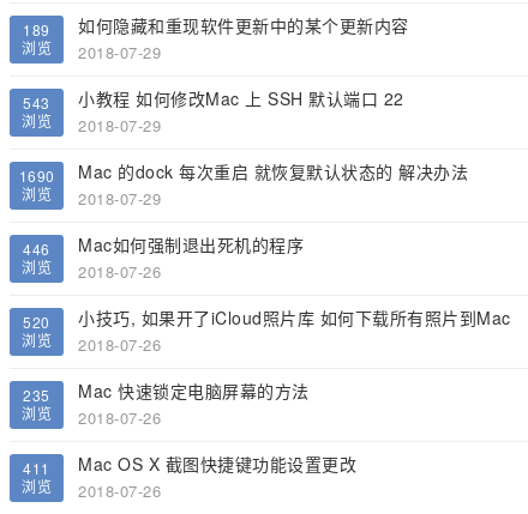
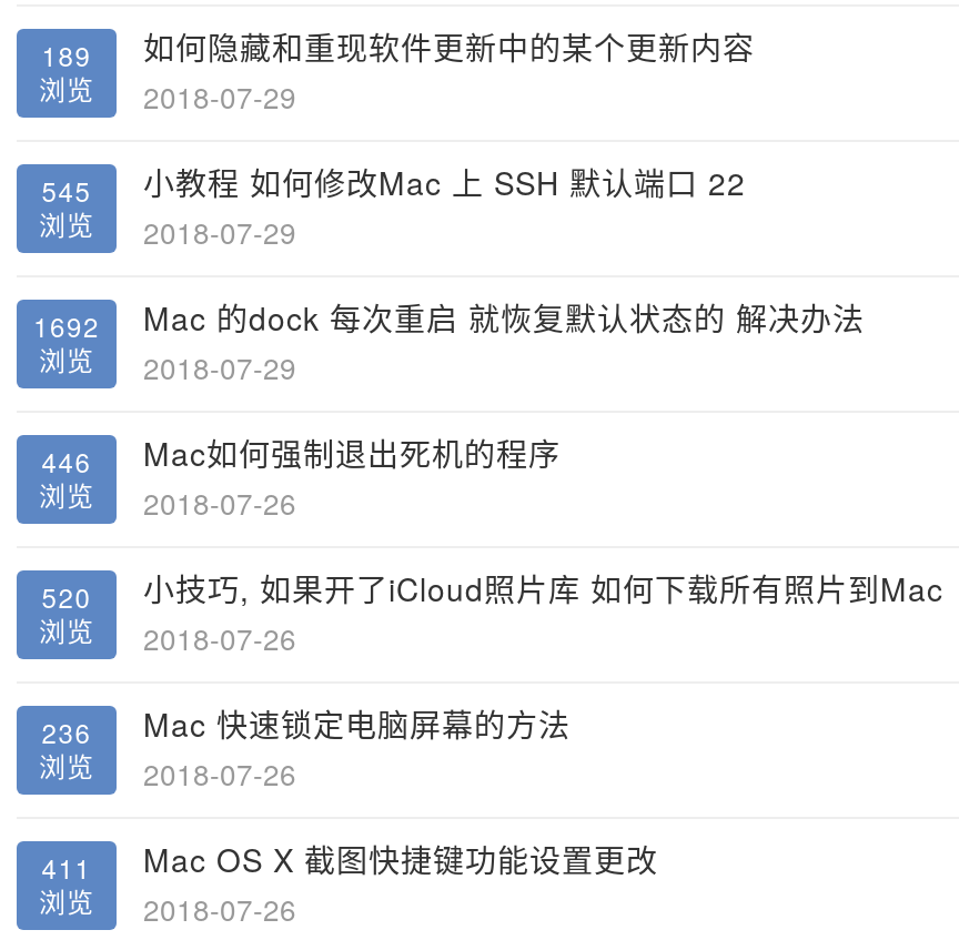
- 543 小教程 如何修改Mac 上 SSH 默认端口 22
+ 545 小教程 如何修改Mac 上 SSH 默认端口 22

- 1690 Mac 的dock 每次重启 就恢复默认状态的 解决办法
+ 1692 Mac 的dock 每次重启 就恢复默认状态的 解决办法

- 235 Mac 快速锁定电脑屏幕的方法
+ 236 Mac 快速锁定电脑屏幕的方法
